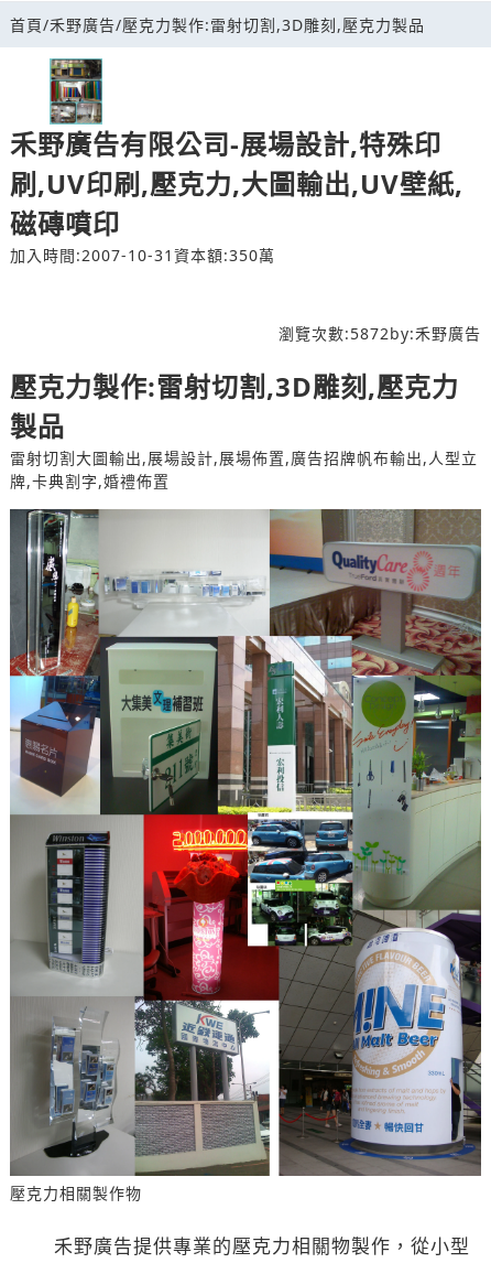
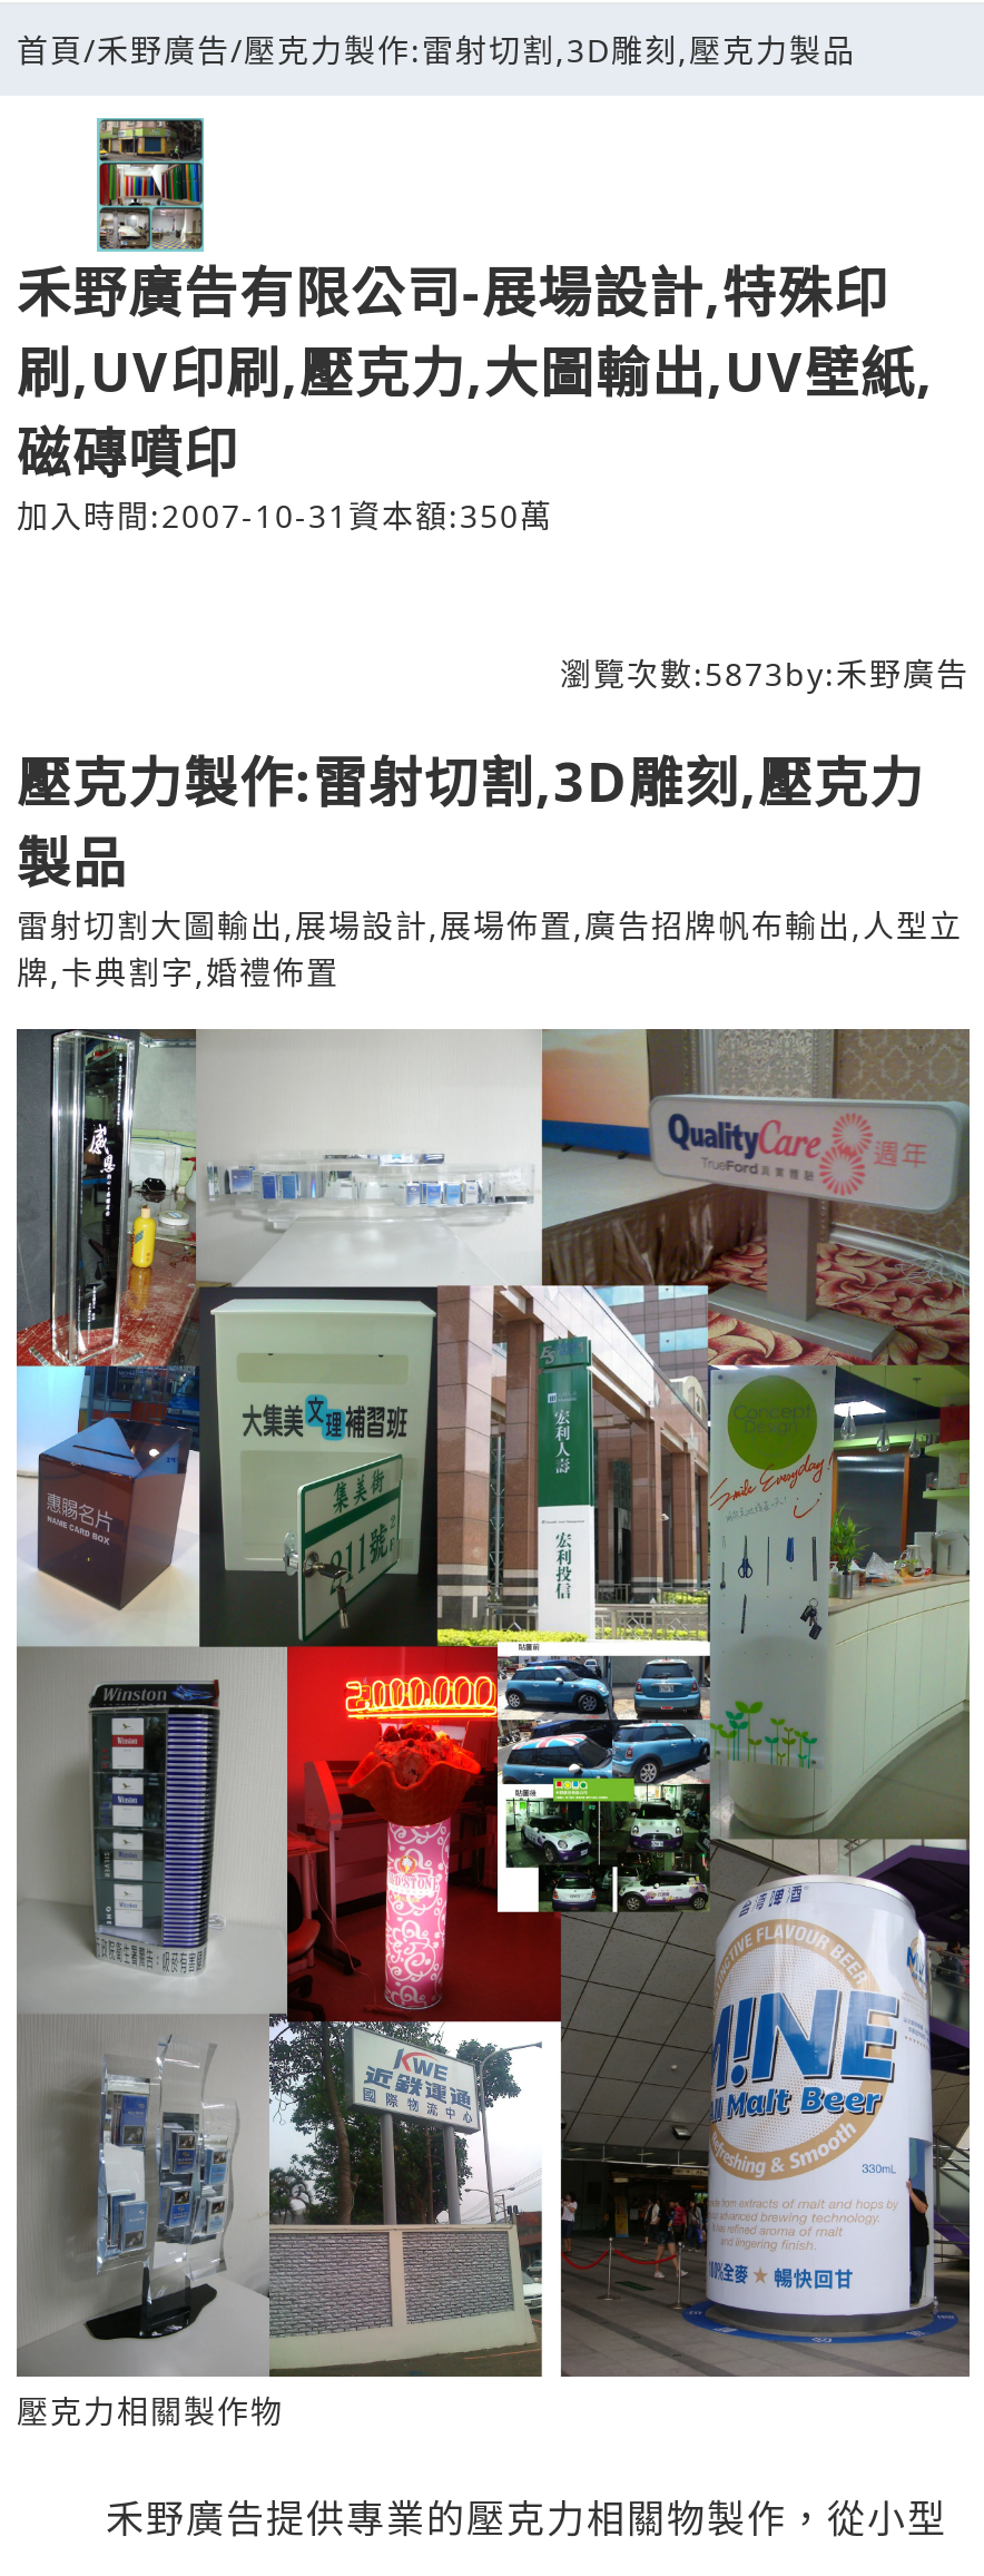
- 瀏覽次數:5872by:禾野廣告
+ 瀏覽次數:5873by:禾野廣告
